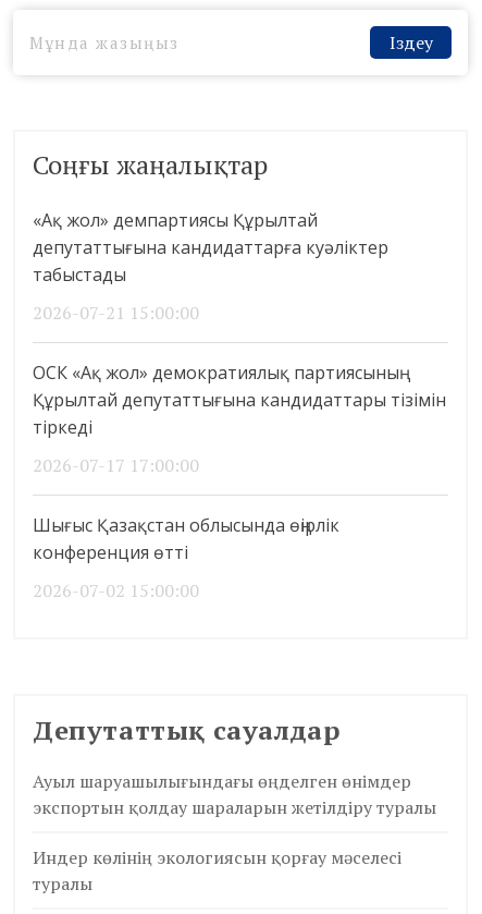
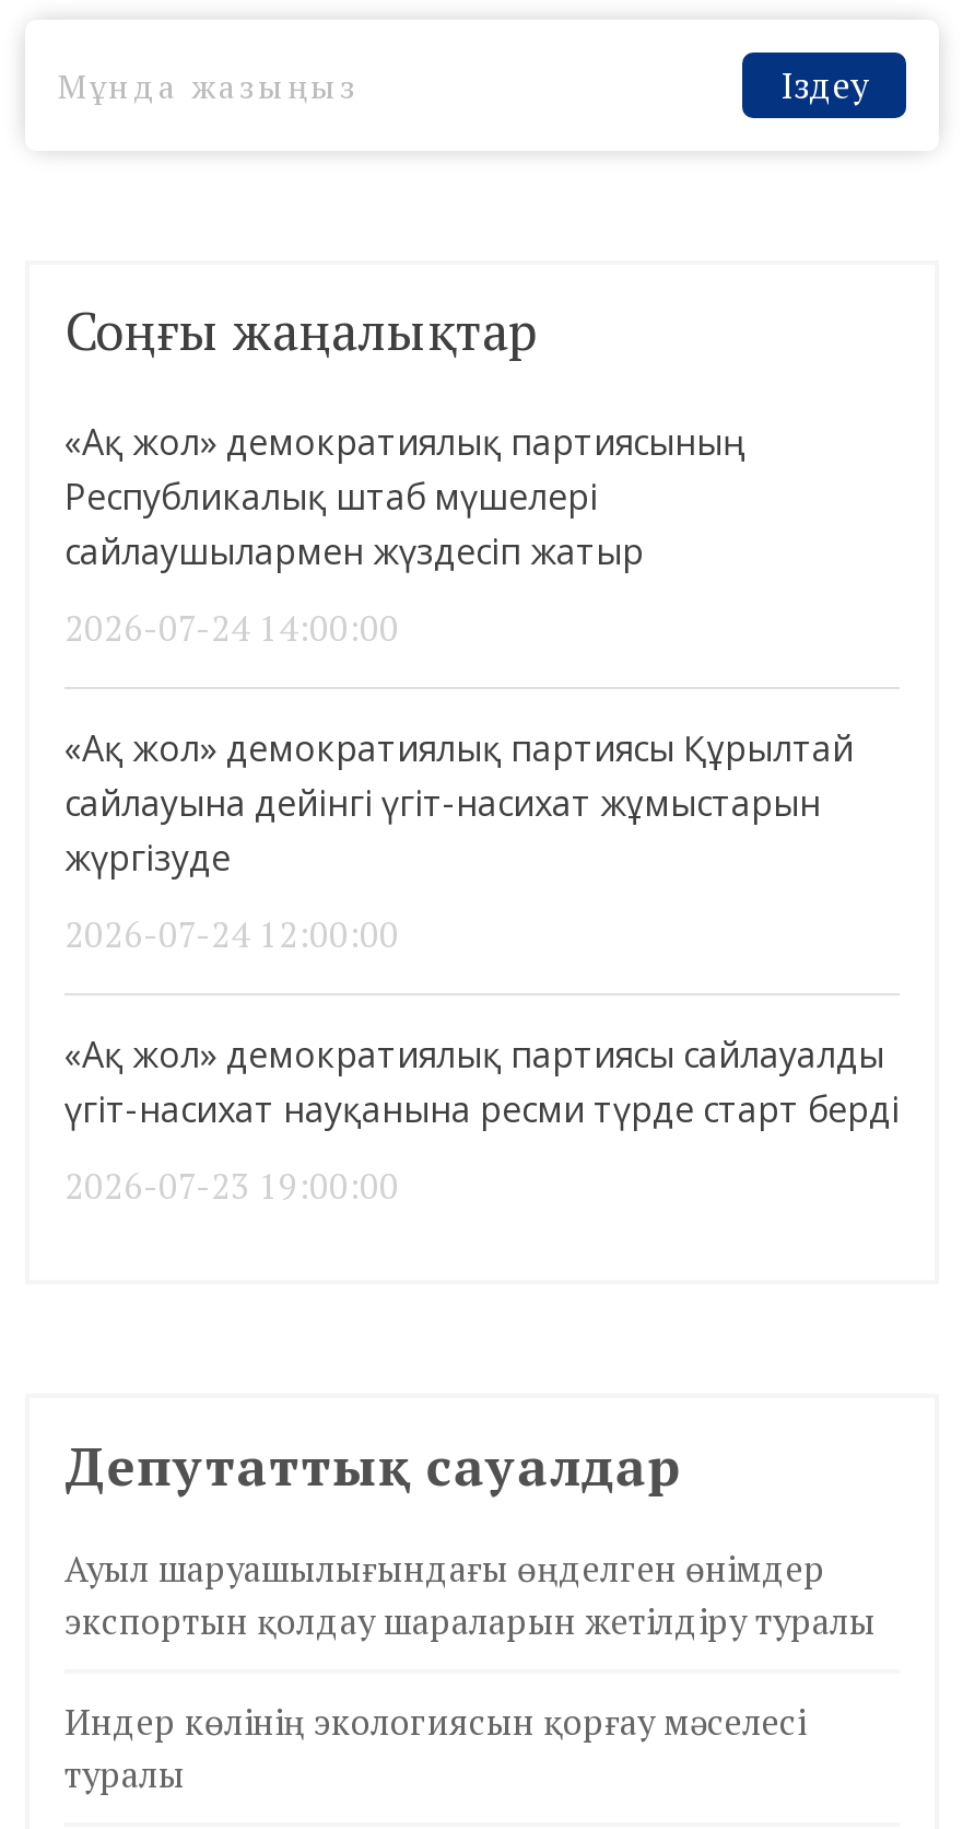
- «Ақ жол» демпартиясы Құрылтай
- депутаттығына кандидаттарға куәліктер
- табыстады
+ «Ақ жол» демократиялық партиясының
+ Республикалық штаб мүшелері
+ сайлаушылармен жүздесіп жатыр

- 2026-07-21 15:00:00
+ 2026-07-24 14:00:00

- ОСК «Ақ жол» демократиялық партиясының
- Құрылтай депутаттығына кандидаттары тізімін
- тіркеді
+ «Ақ жол» демократиялық партиясы Құрылтай
+ сайлауына дейінгі үгіт-насихат жұмыстарын
+ жүргізуде

- 2026-07-17 17:00:00
+ 2026-07-24 12:00:00

- Шығыс Қазақстан облысында өңірлік
- конференция өтті
+ «Ақ жол» демократиялық партиясы сайлауалды
+ үгіт-насихат науқанына ресми түрде старт берді

- 2026-07-02 15:00:00
+ 2026-07-23 19:00:00
